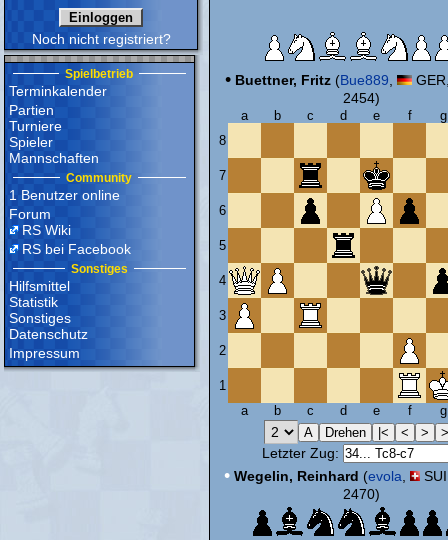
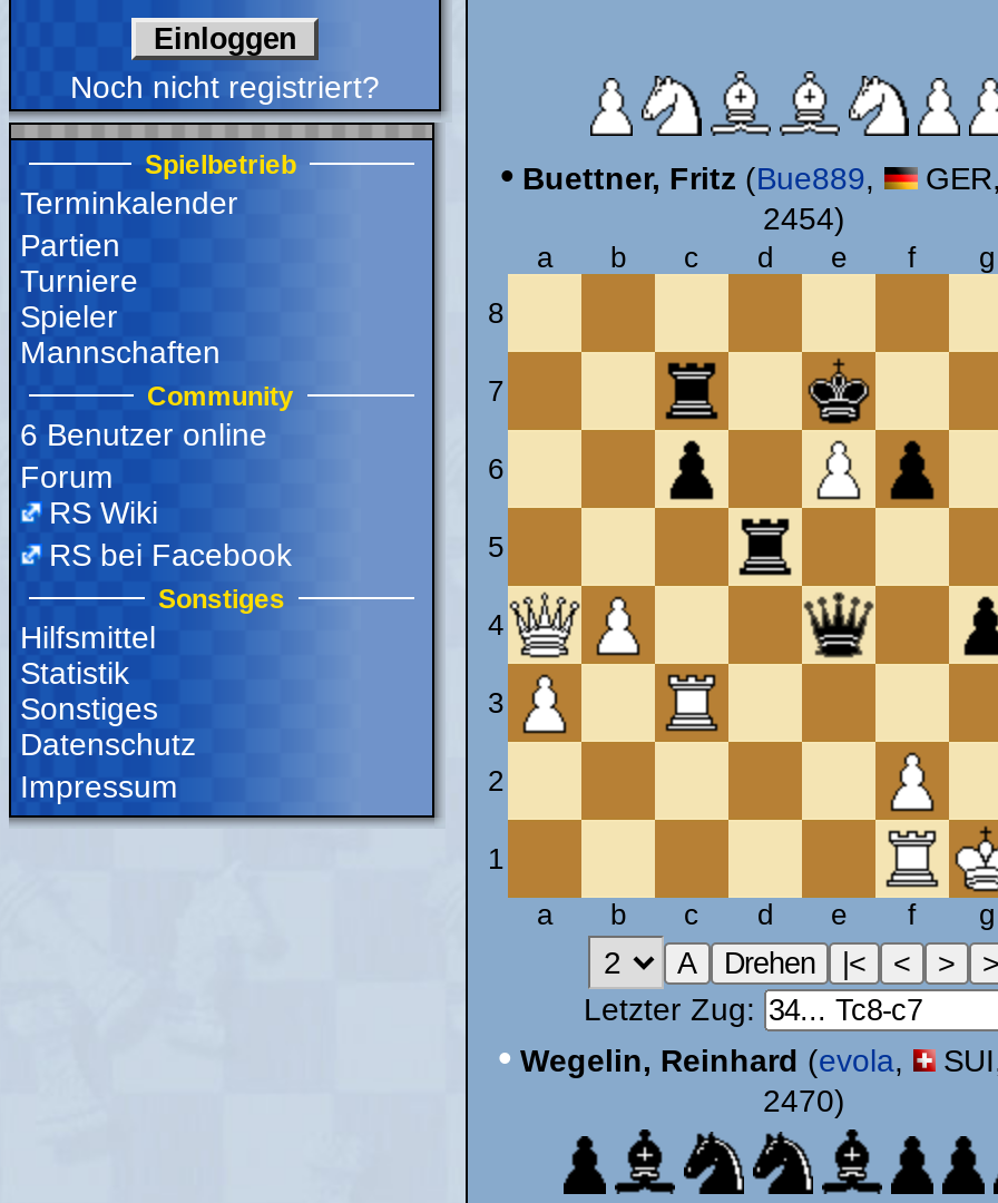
- 1 Benutzer online
+ 6 Benutzer online
